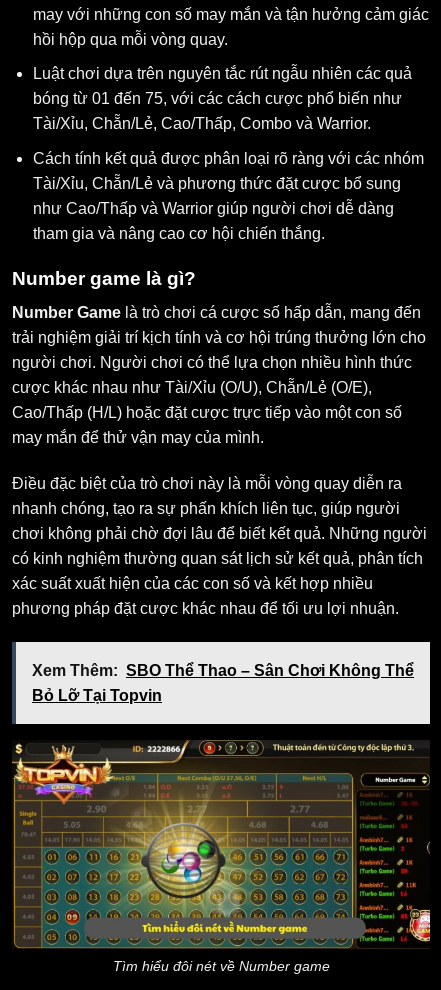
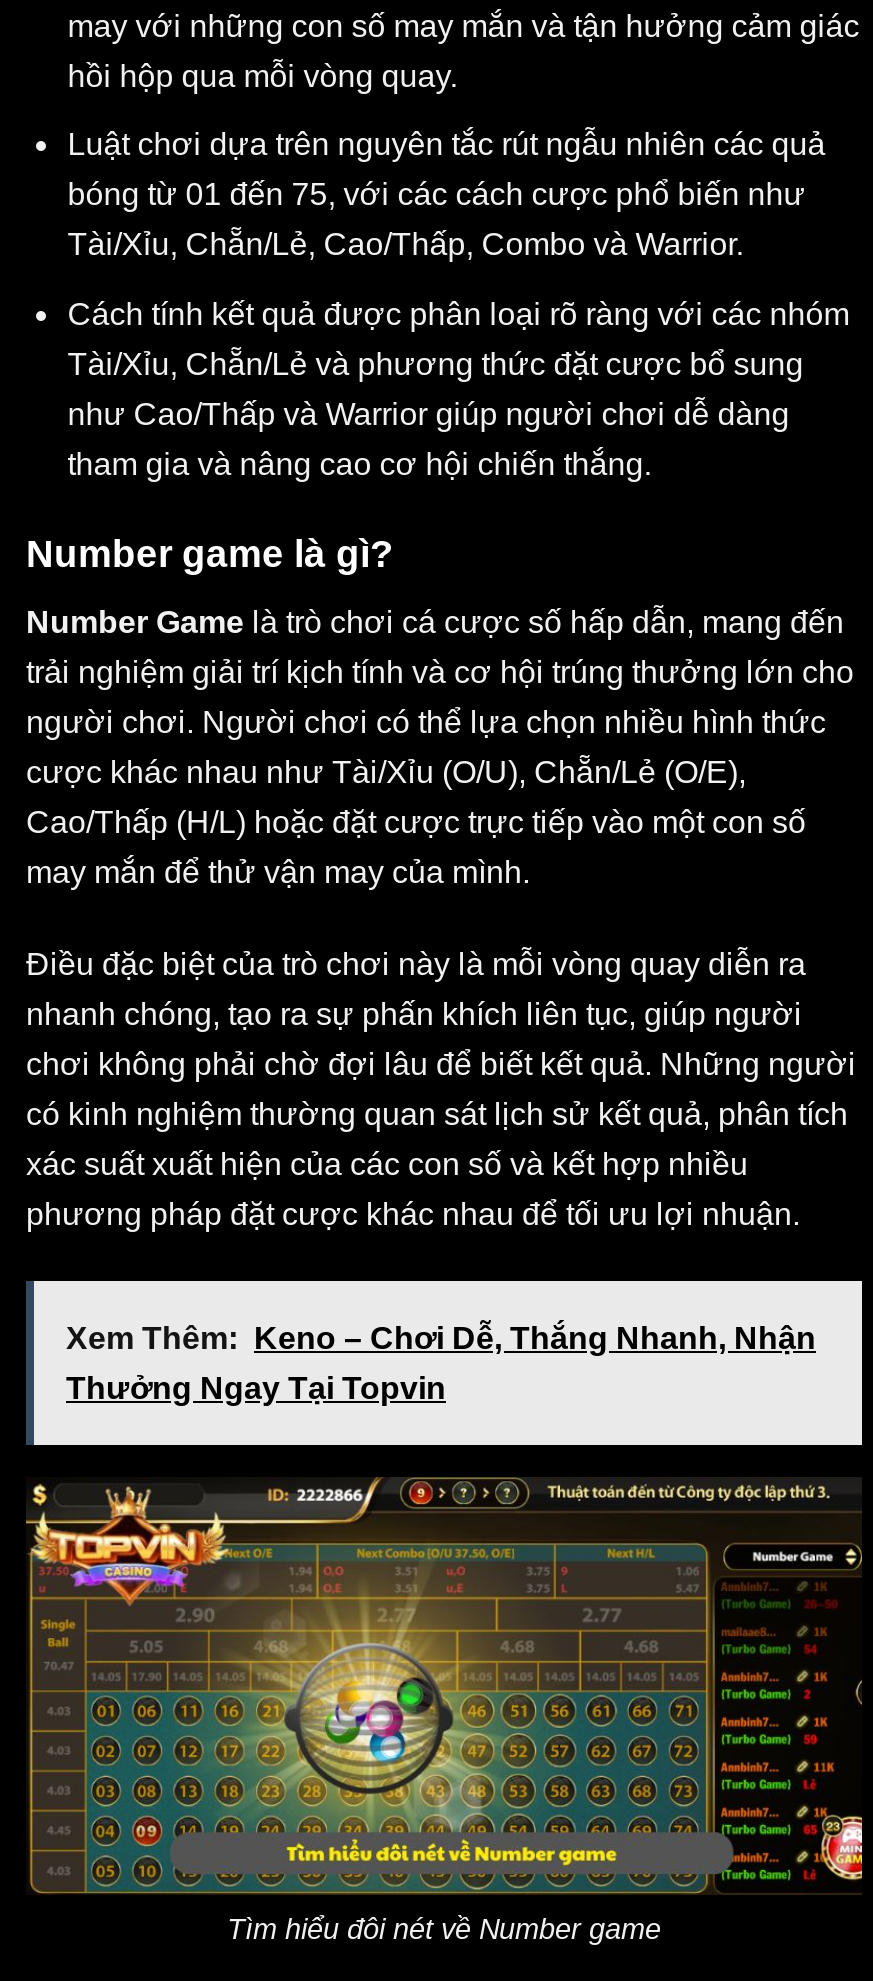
- Xem Thêm: SBO Thể Thao – Sân Chơi Không Thể
+ Xem Thêm: Keno – Chơi Dễ, Thắng Nhanh, Nhận

- Bỏ Lỡ Tại Topvin
+ Thưởng Ngay Tại Topvin
